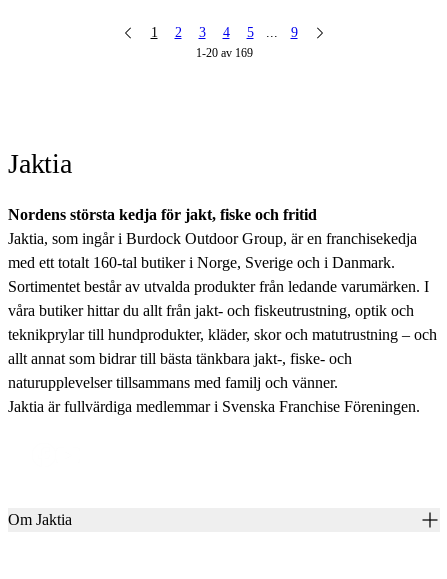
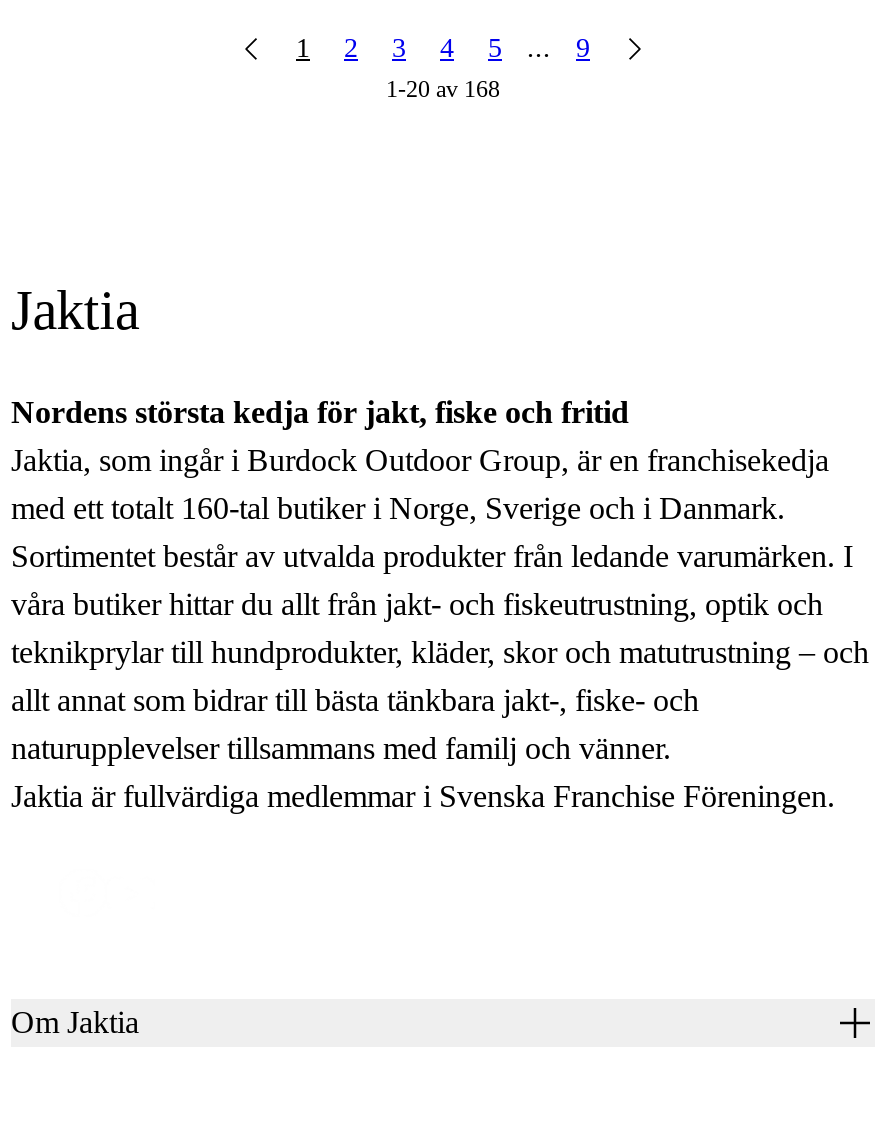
- 1-20 av 169
+ 1-20 av 168
